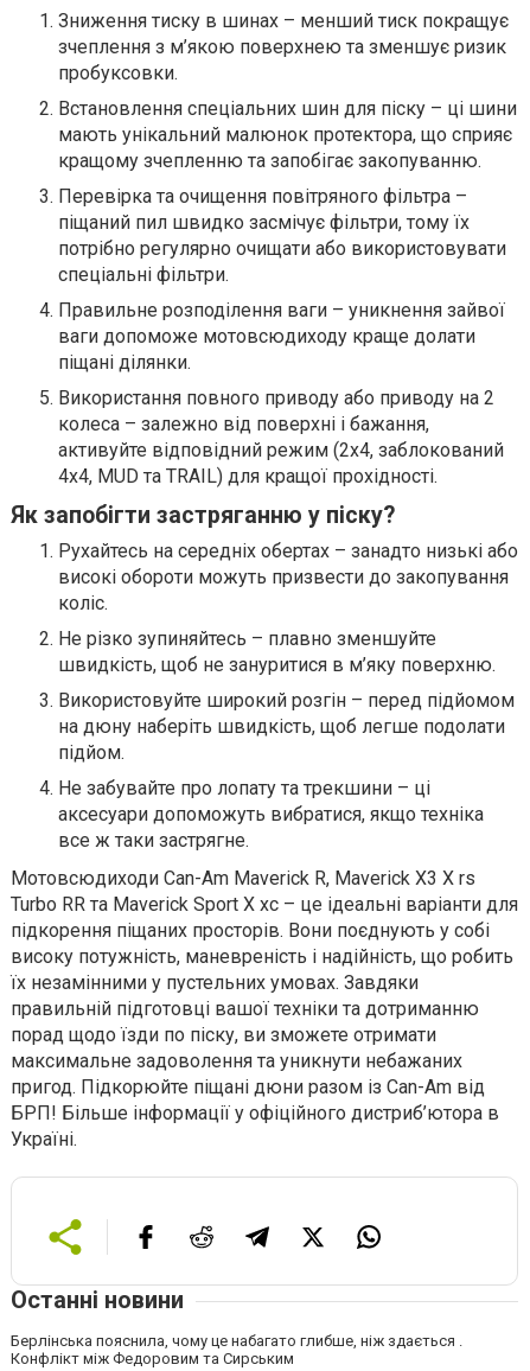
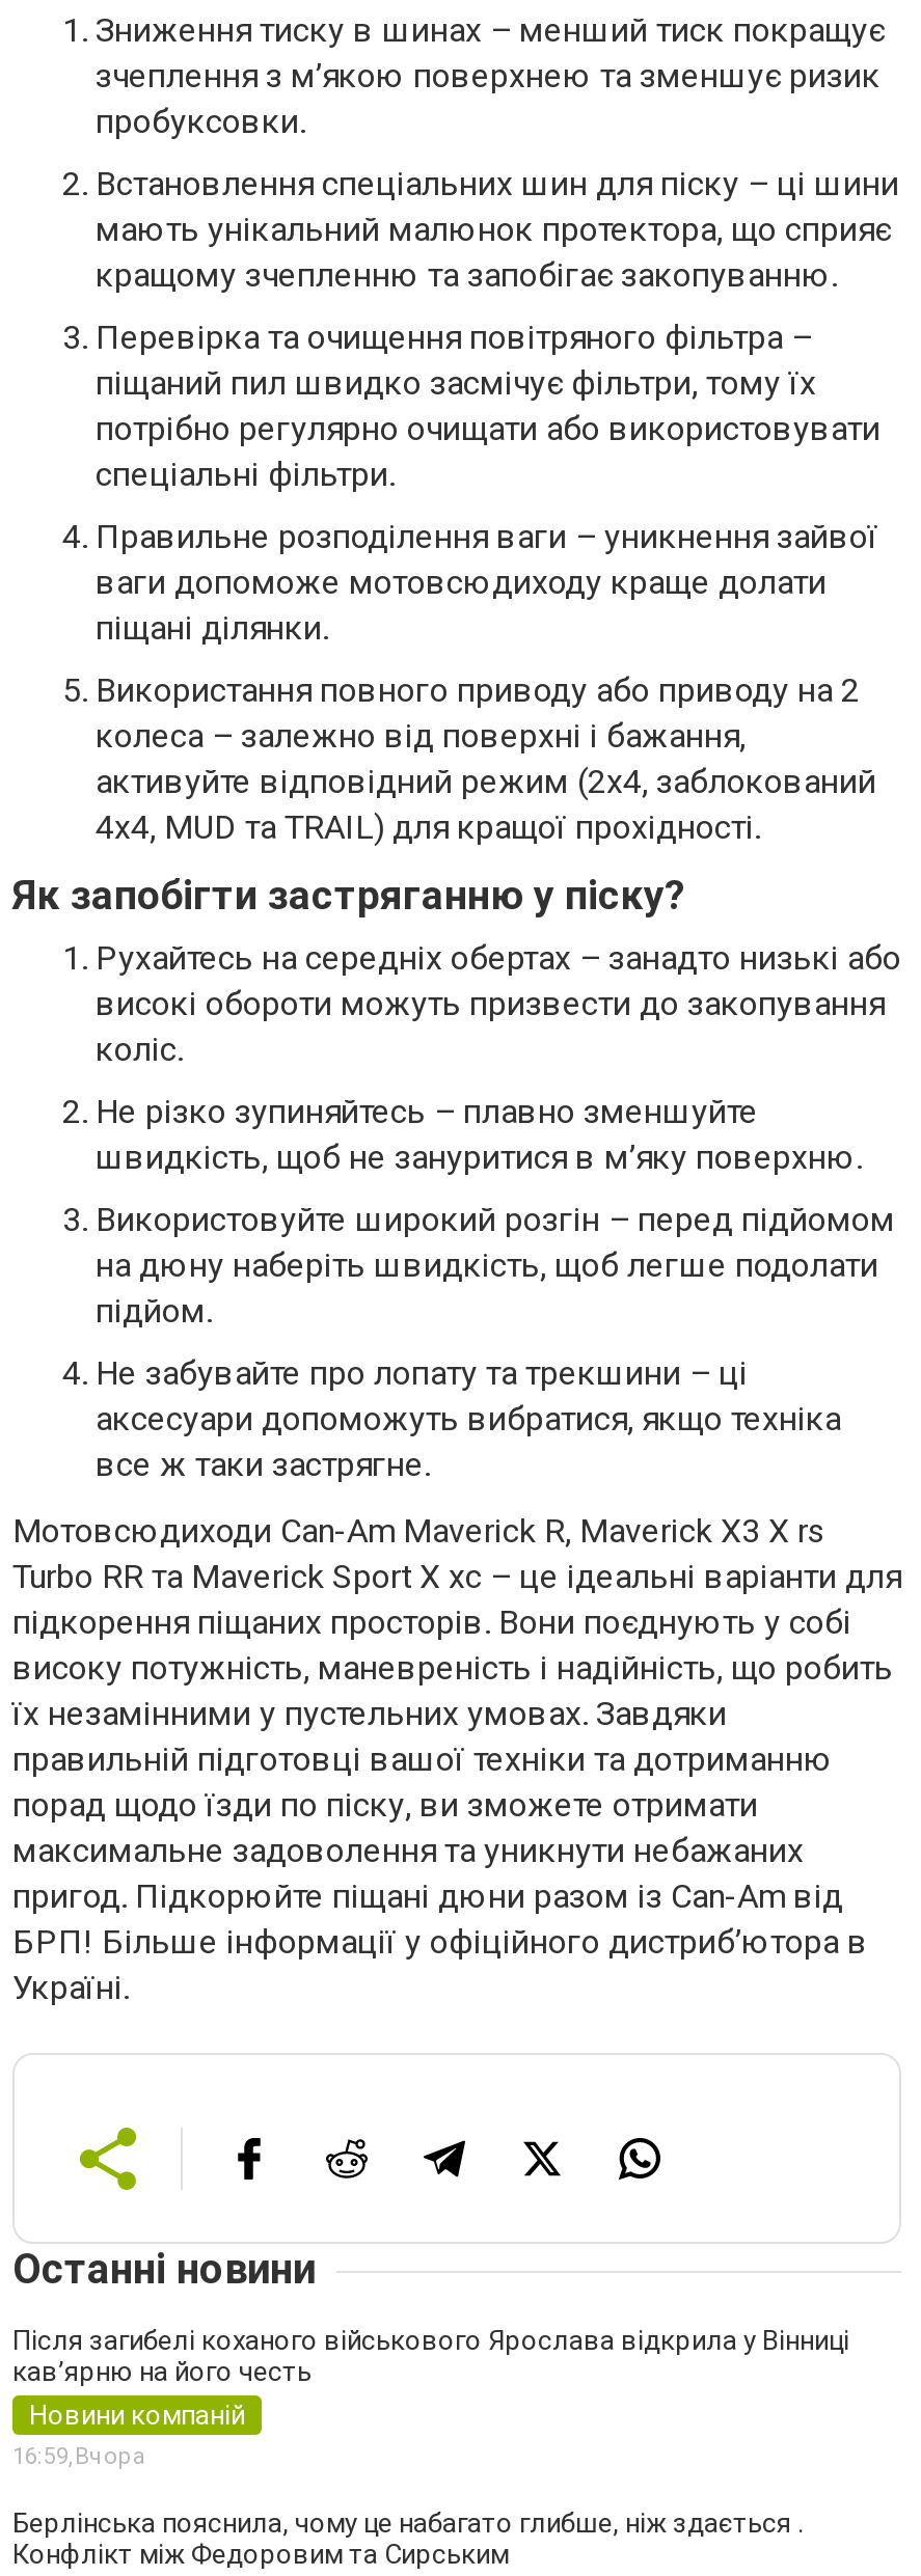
+ Після загибелі коханого військового Ярослава відкрила у Вінниці
+ кав’ярню на його честь
+ Новини компаній
+ 16:59, Вчора
